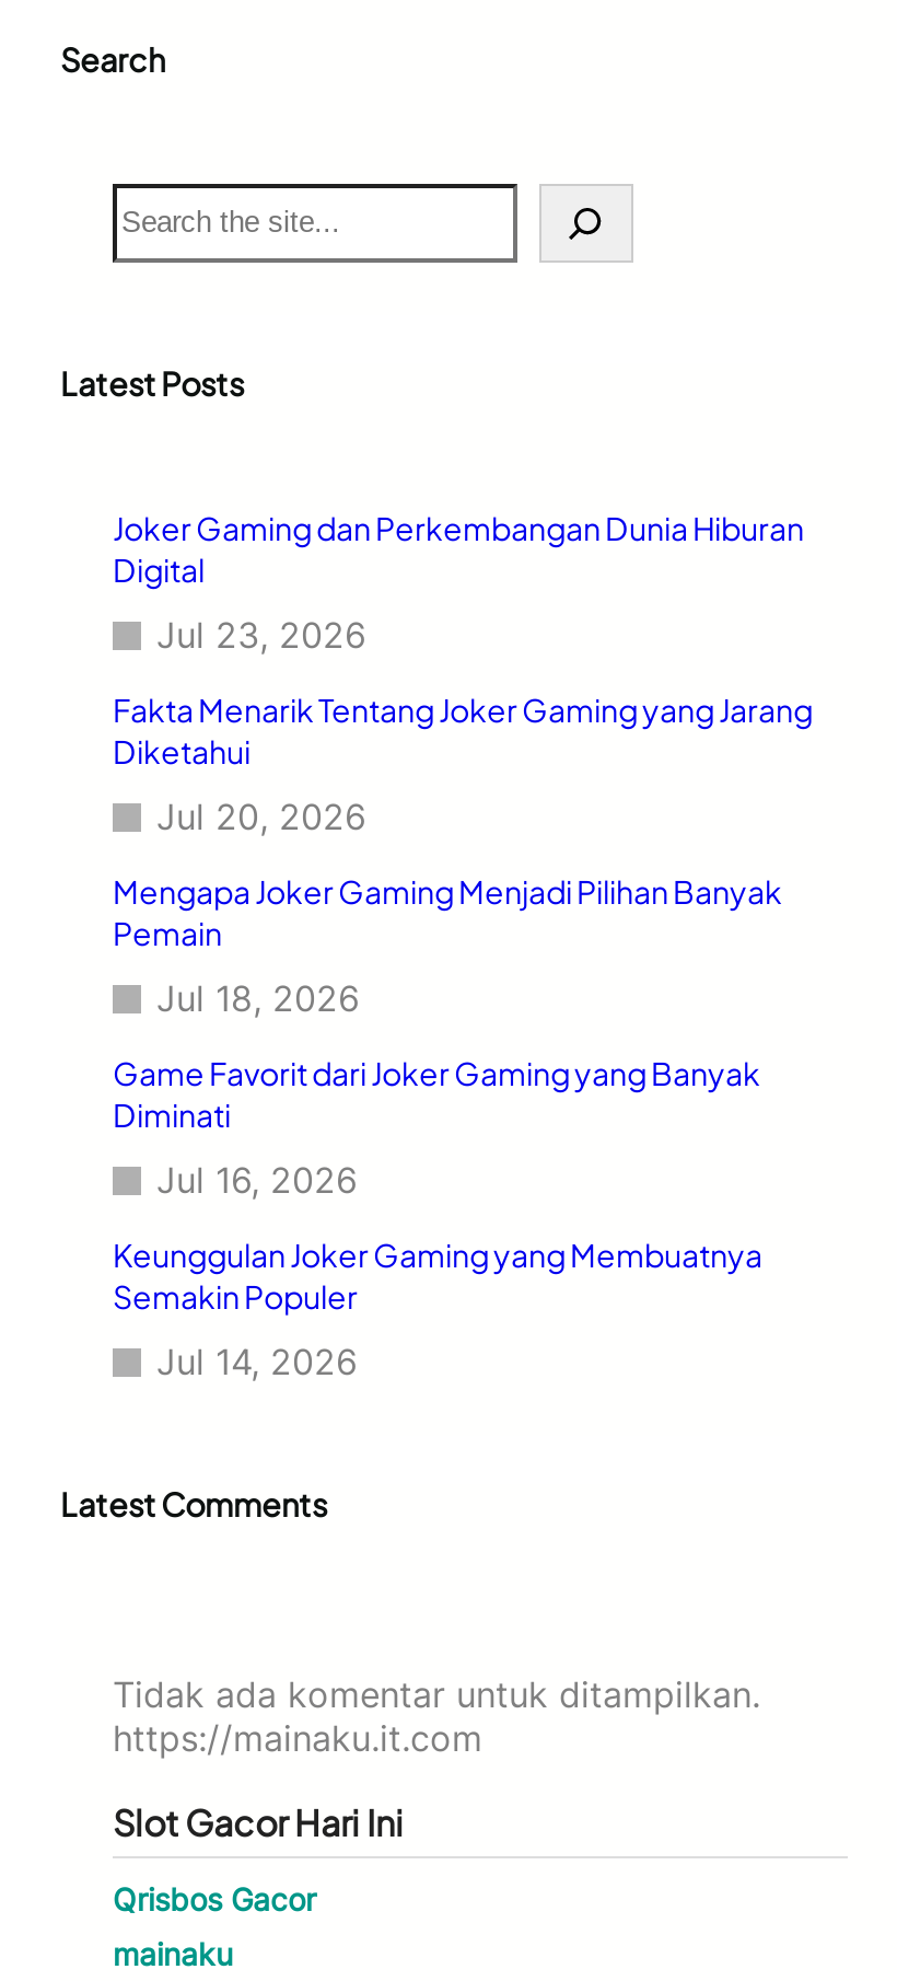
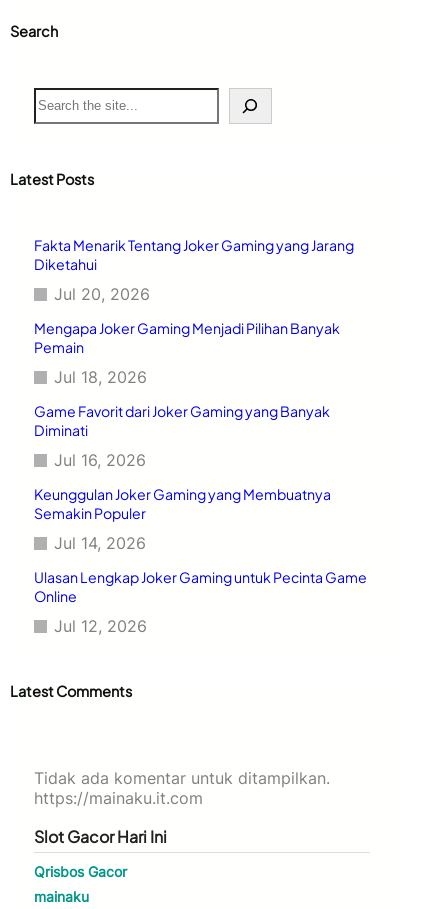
- Joker Gaming dan Perkembangan Dunia Hiburan
- Digital
- Jul 23, 2026

moved up: Fakta Menarik Tentang Joker Gaming yang Jarang | Diketahui | Jul 20, 2026 | ... | Semakin Populer | Jul 14, 2026

+ Ulasan Lengkap Joker Gaming untuk Pecinta Game
+ Online
+ Jul 12, 2026
